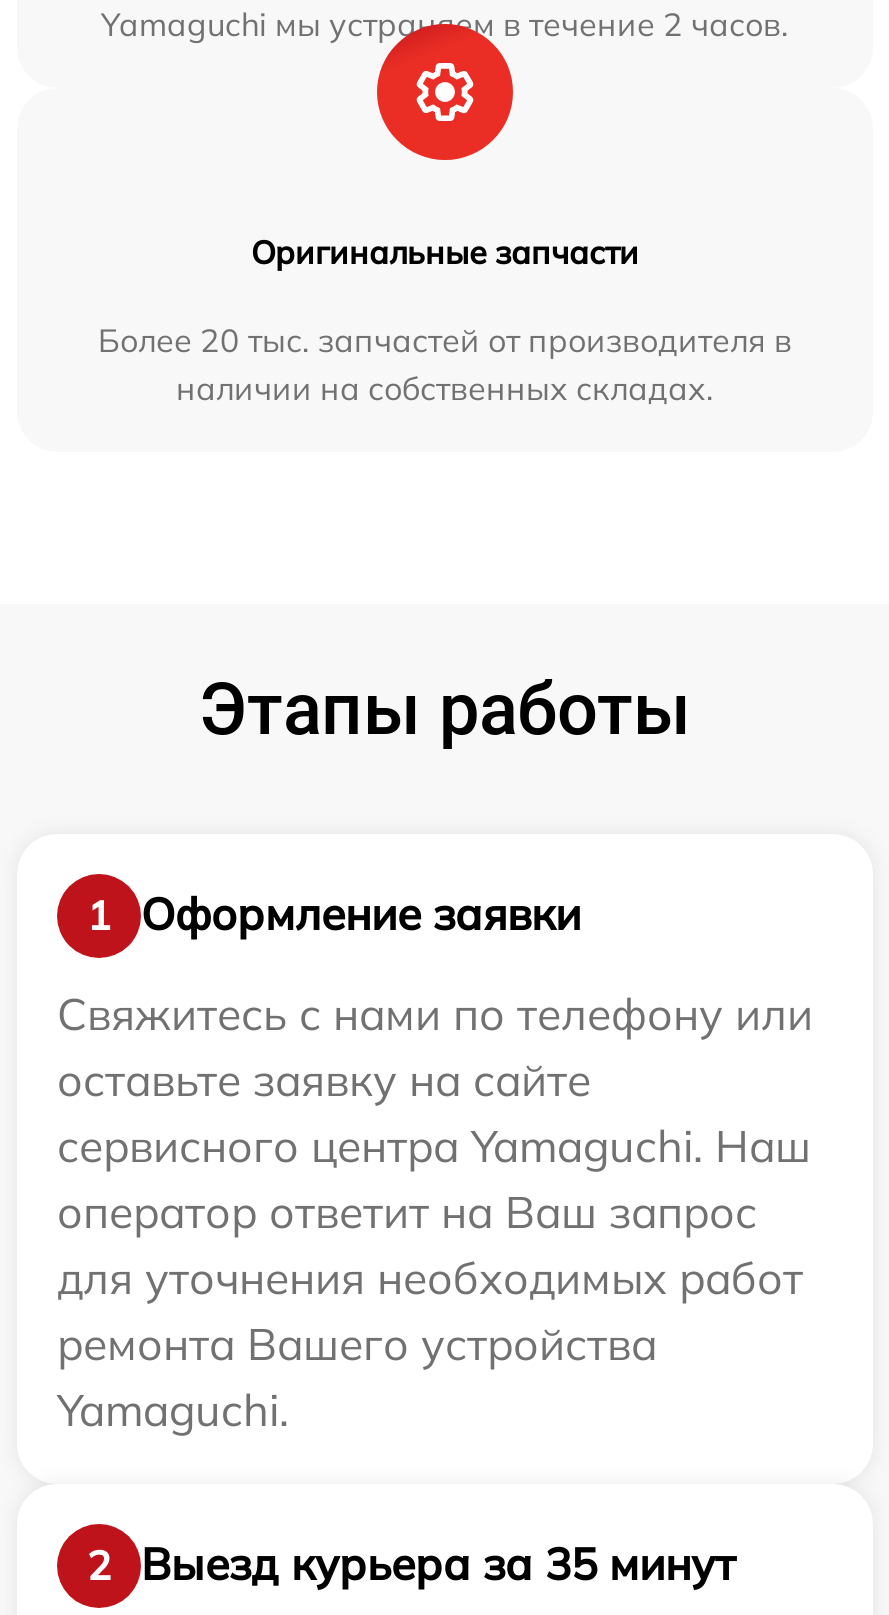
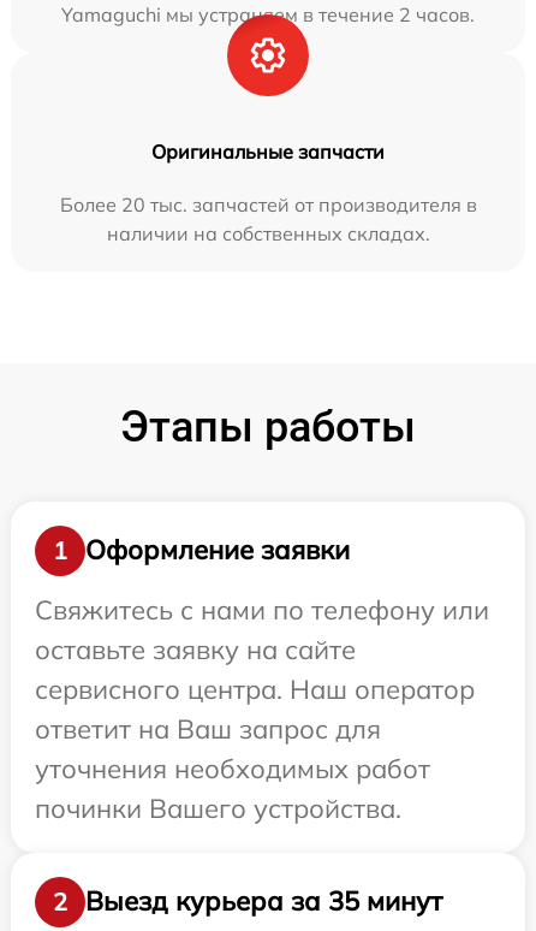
- сервисного центра Yamaguchi. Наш
- оператор ответит на Ваш запрос
- для уточнения необходимых работ
- ремонта Вашего устройства
- Yamaguchi.
+ сервисного центра. Наш оператор
+ ответит на Ваш запрос для
+ уточнения необходимых работ
+ починки Вашего устройства.
